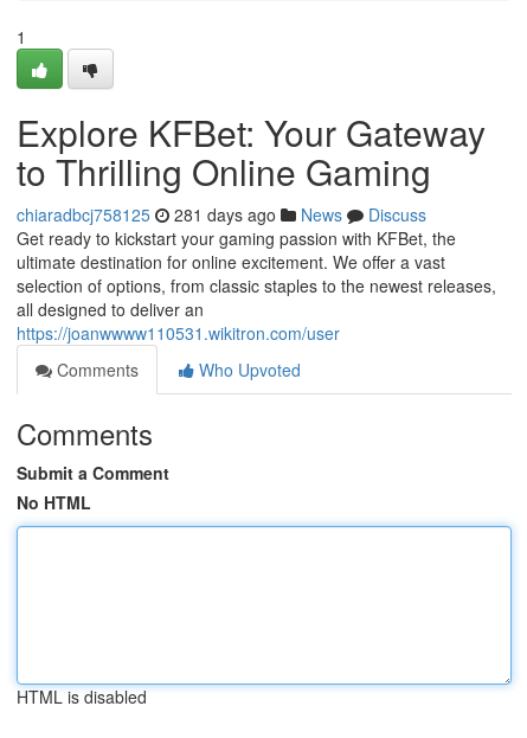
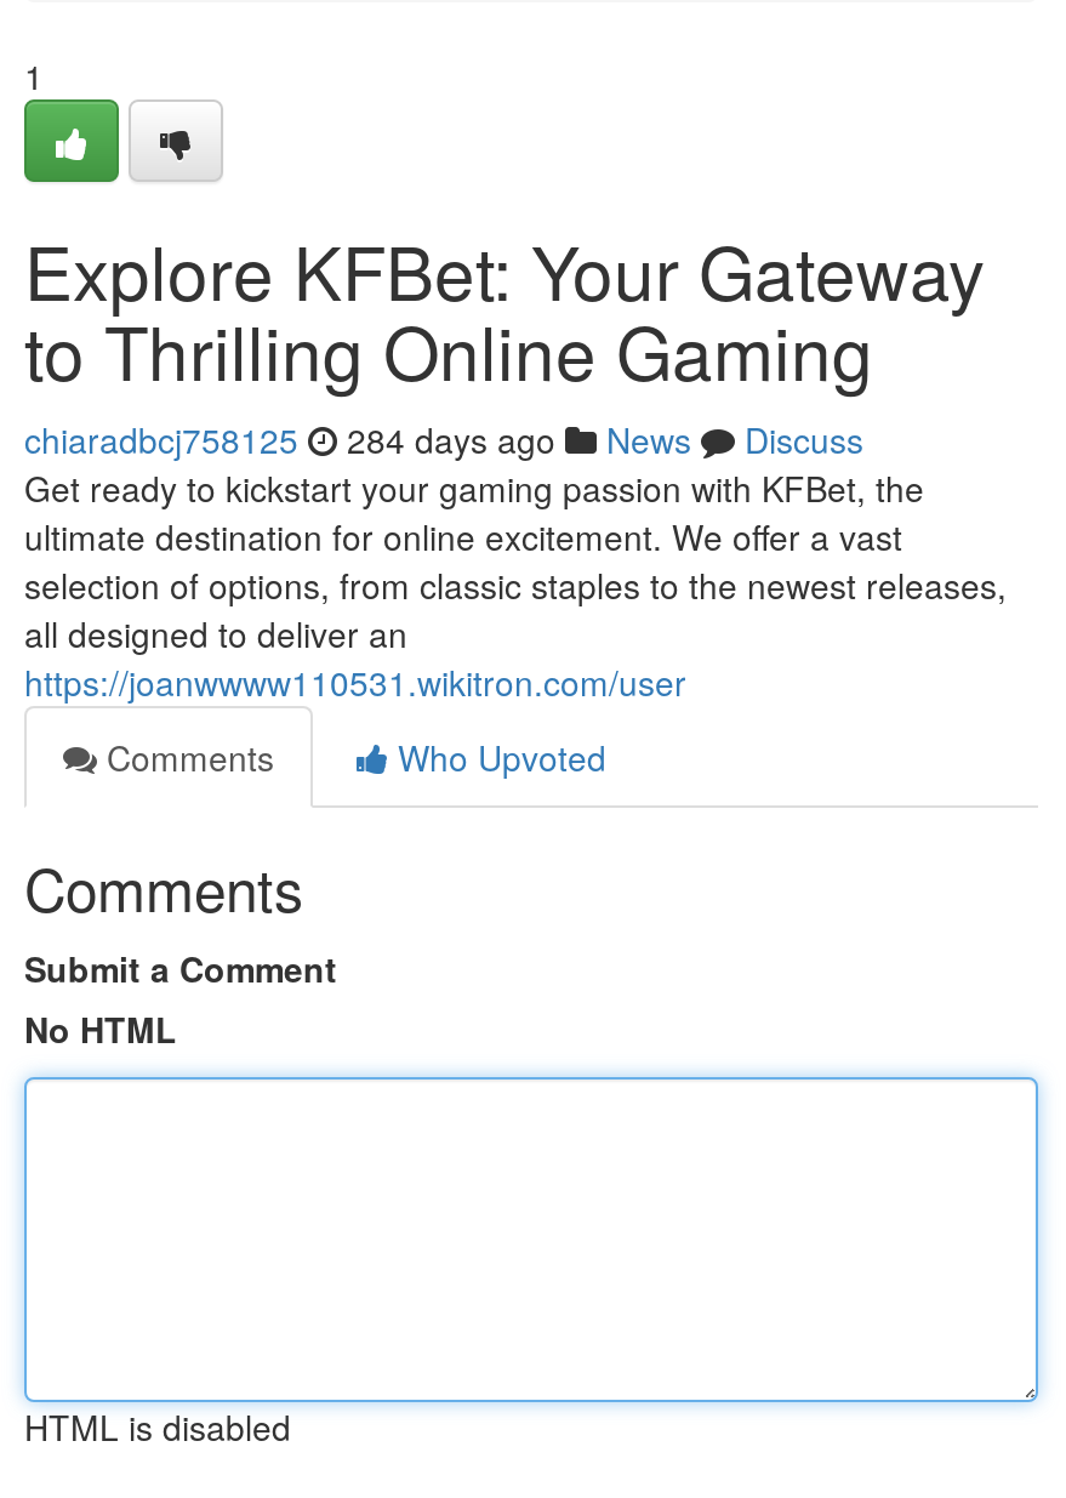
- chiaradbcj758125 281 days ago News Discuss
+ chiaradbcj758125 284 days ago News Discuss
